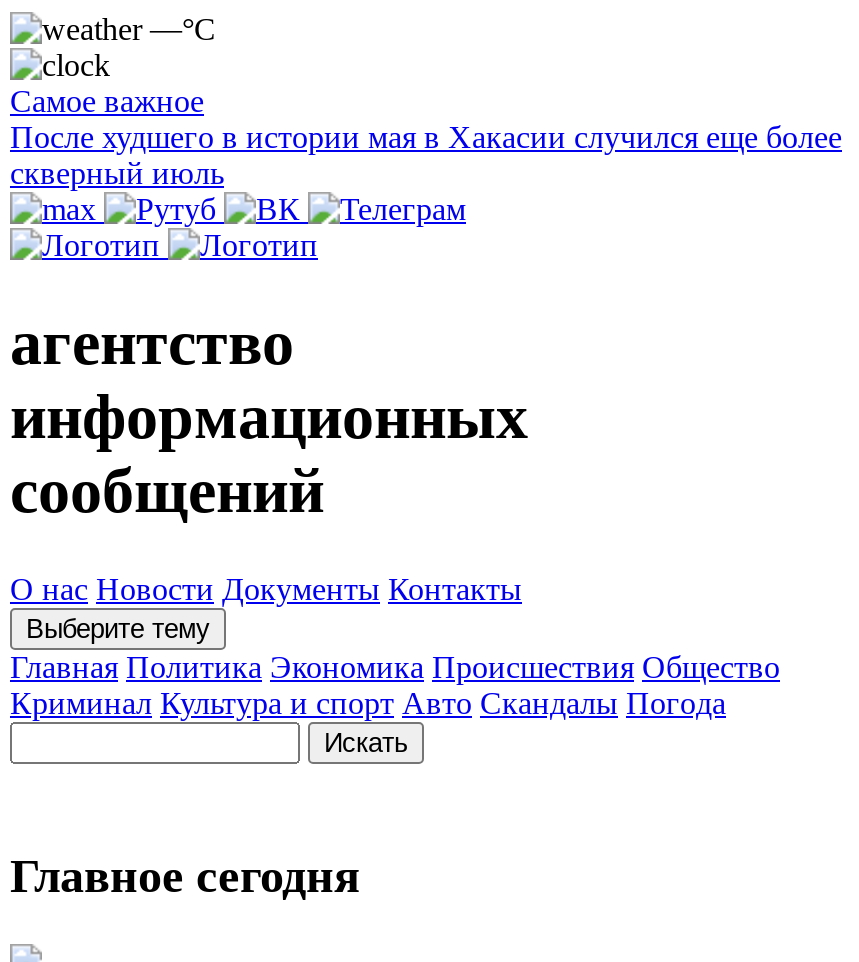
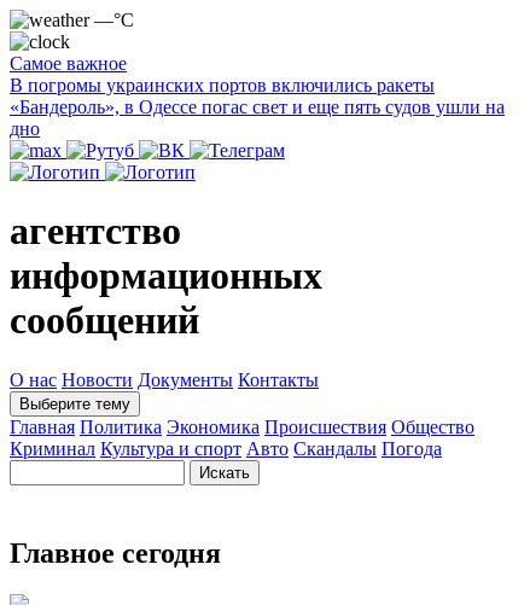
- После худшего в истории мая в Хакасии случился еще более
- скверный июль
+ В погромы украинских портов включились ракеты
+ «Бандероль», в Одессе погас свет и еще пять судов ушли на
+ дно
